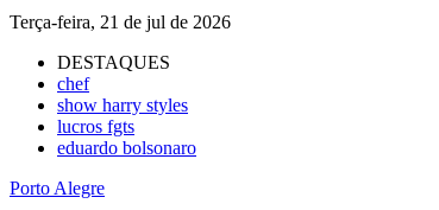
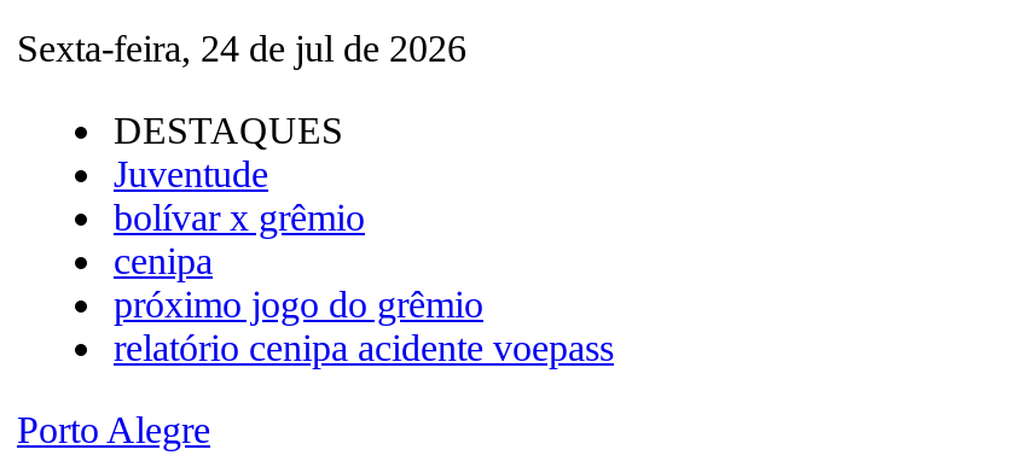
- Terça-feira, 21 de jul de 2026
+ Sexta-feira, 24 de jul de 2026

- chef
- show harry styles
- lucros fgts
- eduardo bolsonaro
+ Juventude
+ bolívar x grêmio
+ cenipa
+ próximo jogo do grêmio
+ relatório cenipa acidente voepass
